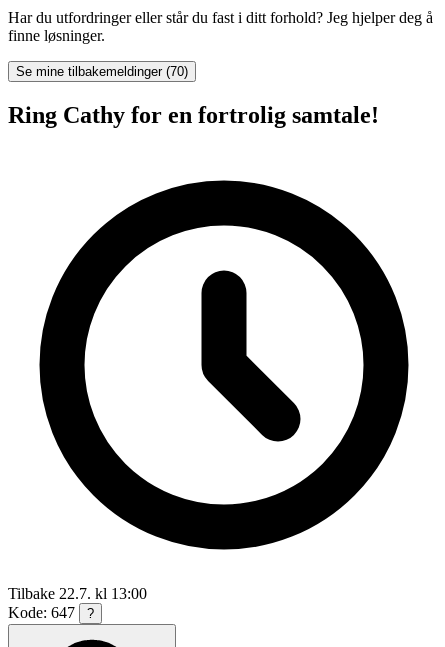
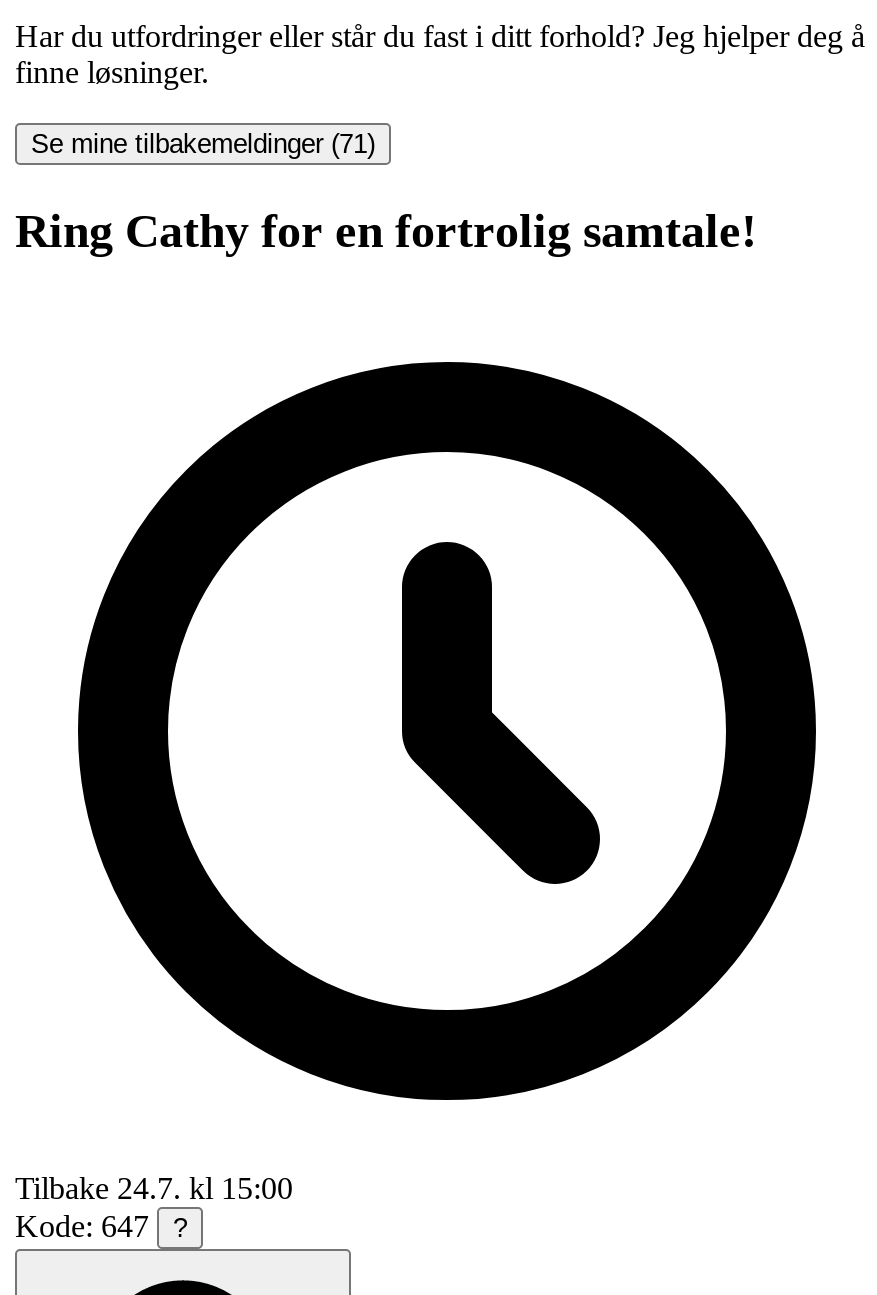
- Se mine tilbakemeldinger (70)
+ Se mine tilbakemeldinger (71)

- Tilbake 22.7. kl 13:00
+ Tilbake 24.7. kl 15:00
